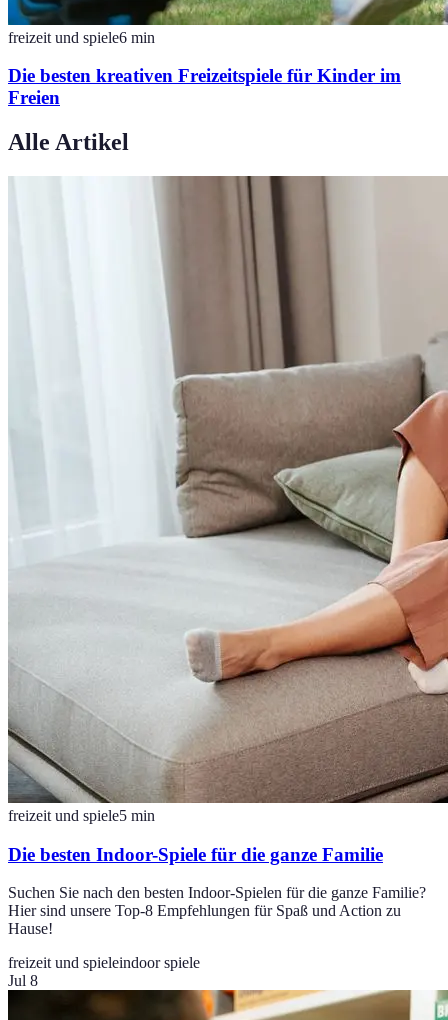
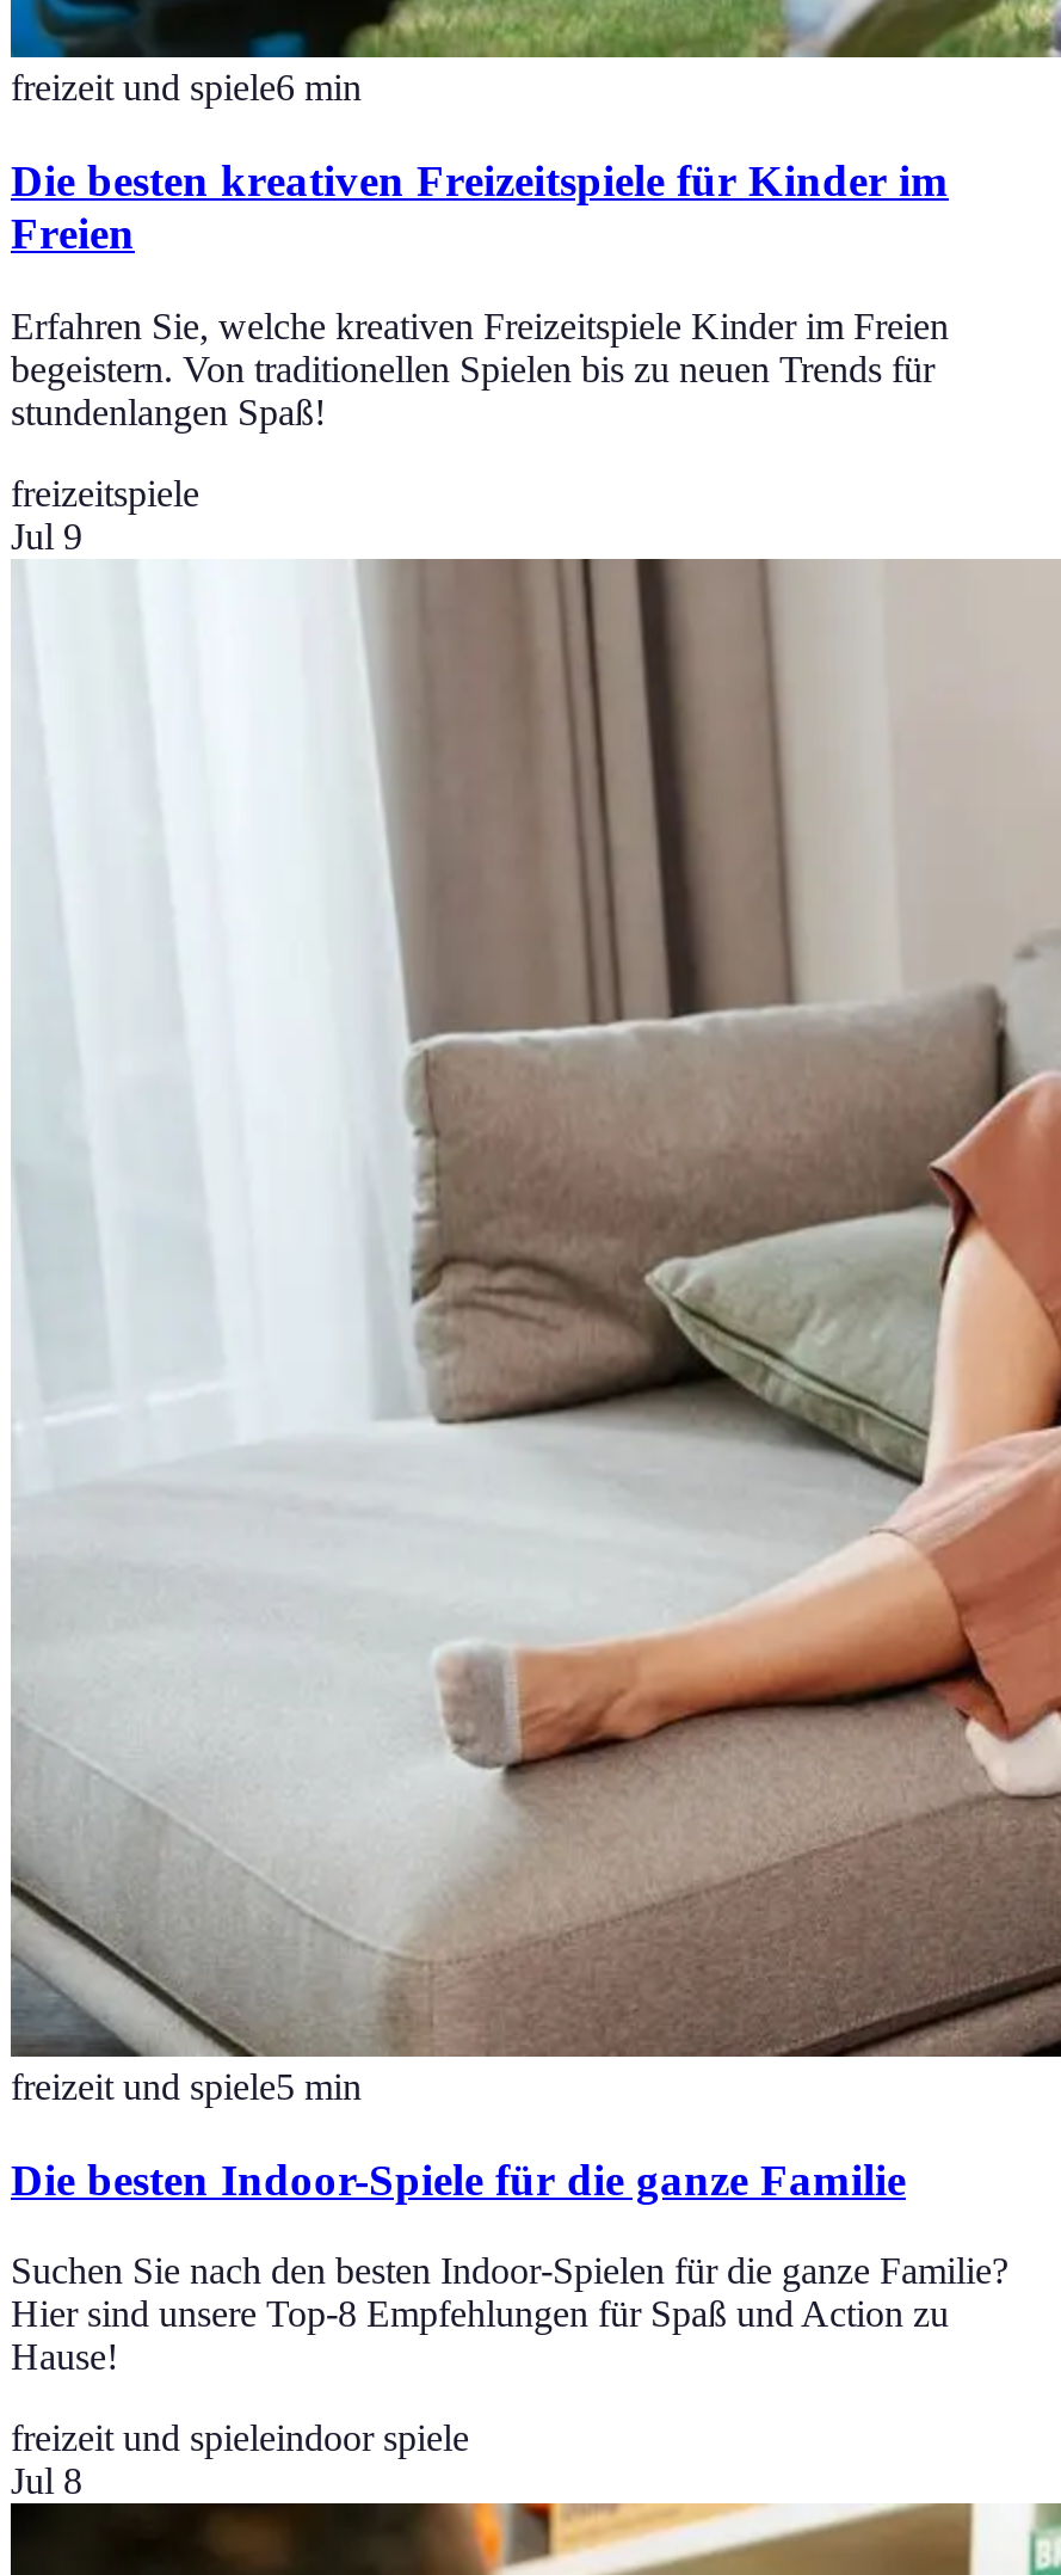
- Alle Artikel
+ Erfahren Sie, welche kreativen Freizeitspiele Kinder im Freien
+ begeistern. Von traditionellen Spielen bis zu neuen Trends für
+ stundenlangen Spaß!
+ freizeitspiele
+ Jul 9
